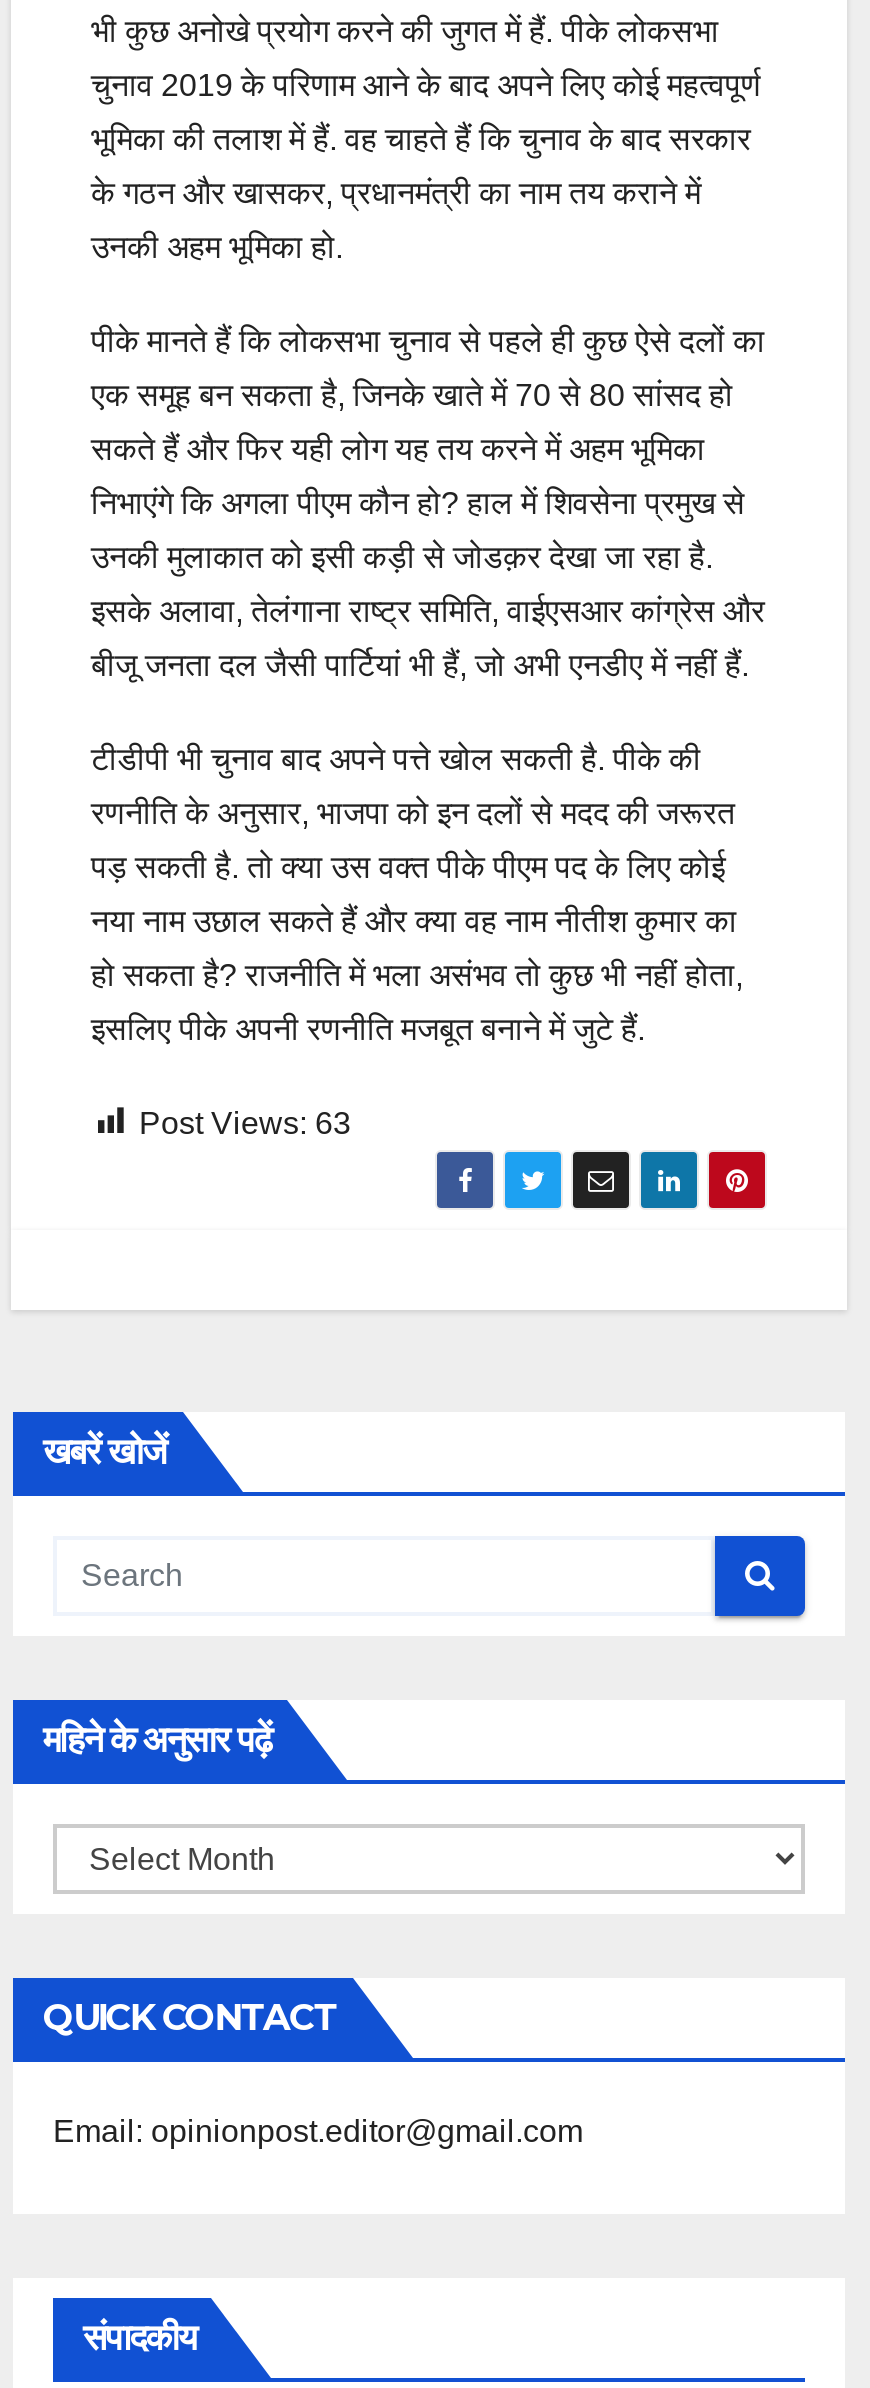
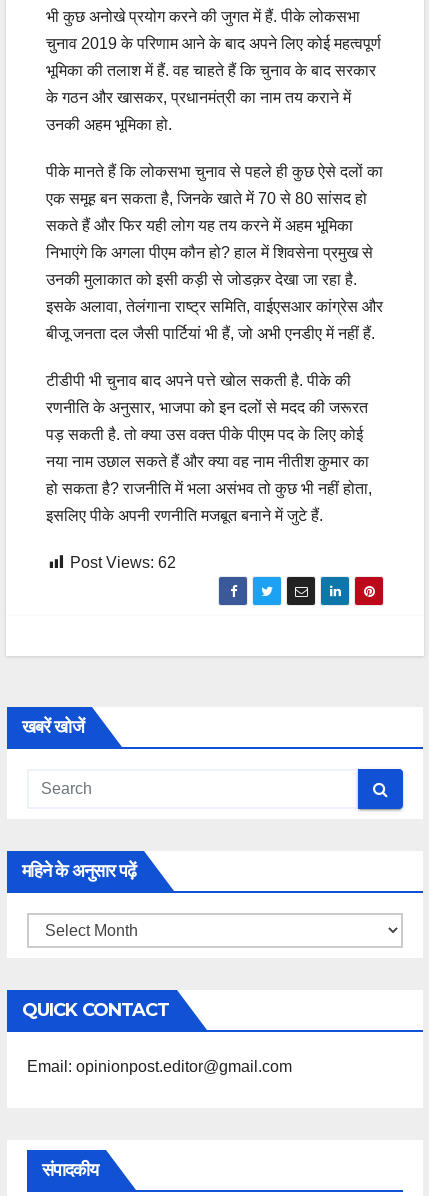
- Post Views: 63
+ Post Views: 62
